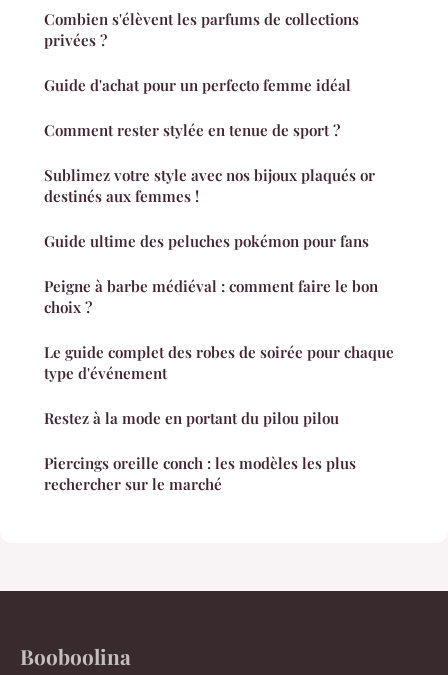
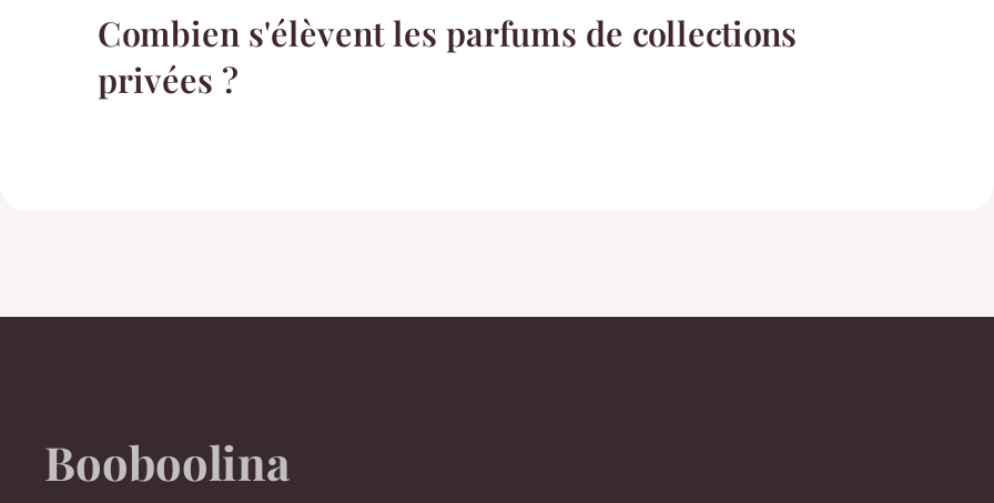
- Guide d'achat pour un perfecto femme idéal
- Comment rester stylée en tenue de sport ?
- Sublimez votre style avec nos bijoux plaqués or
- destinés aux femmes !
- Guide ultime des peluches pokémon pour fans
- Peigne à barbe médiéval : comment faire le bon
- choix ?
- Le guide complet des robes de soirée pour chaque
- type d'événement
- Restez à la mode en portant du pilou pilou
- Piercings oreille conch : les modèles les plus
- rechercher sur le marché
